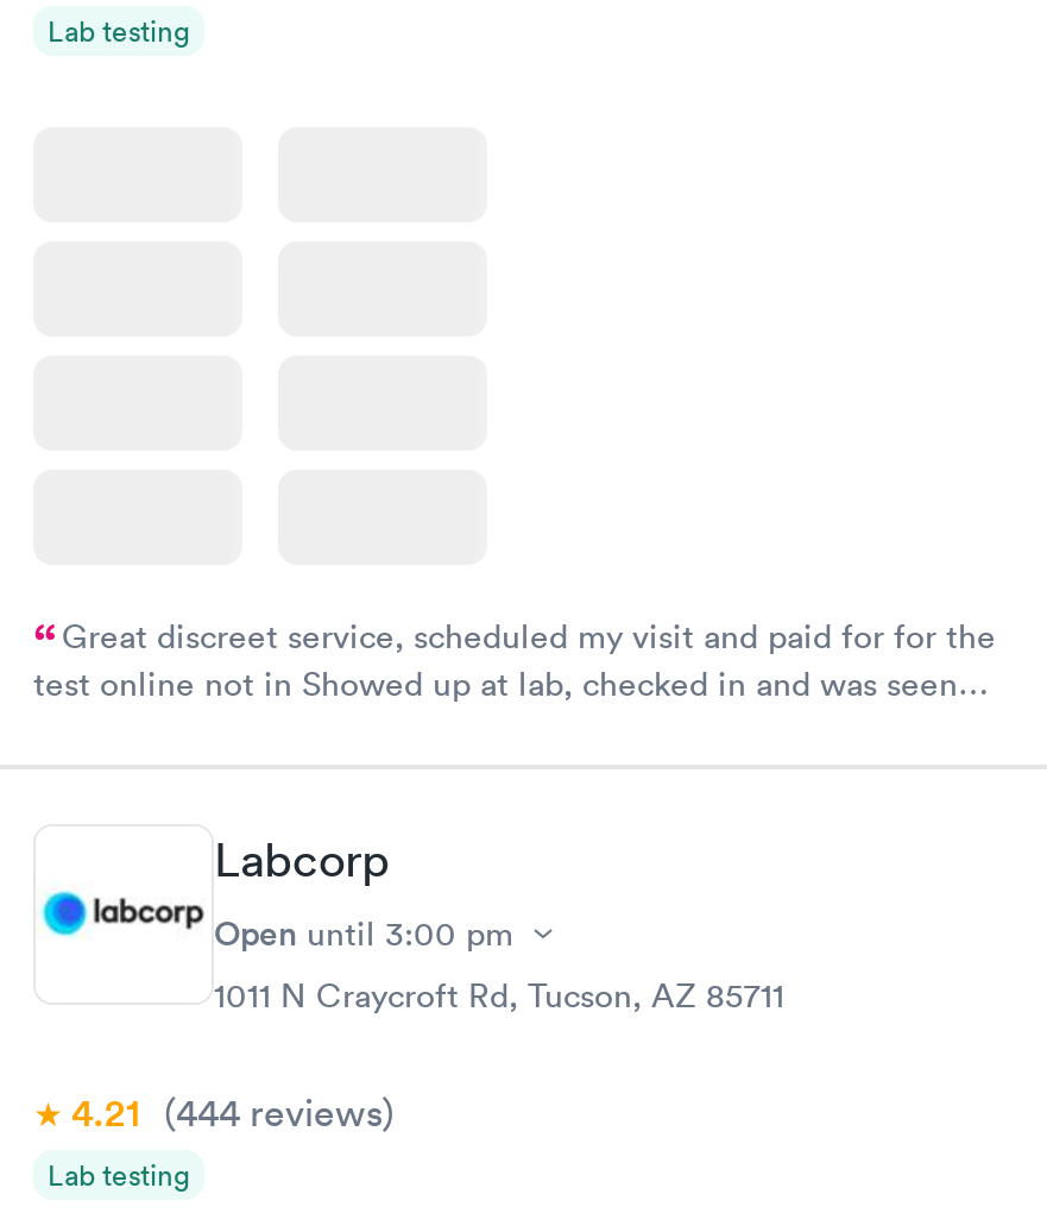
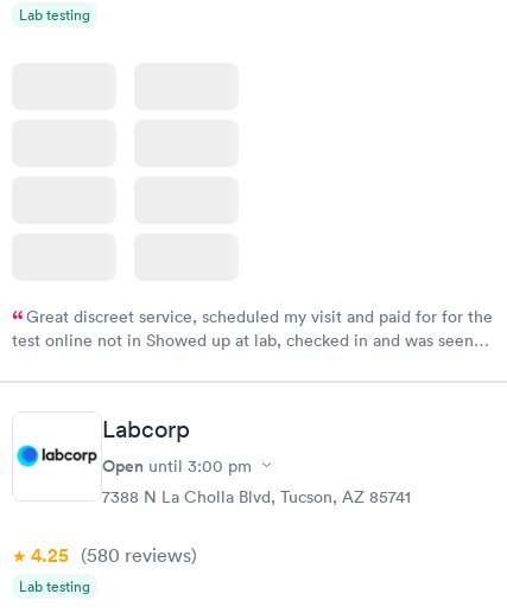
- 1011 N Craycroft Rd, Tucson, AZ 85711
+ 7388 N La Cholla Blvd, Tucson, AZ 85741

- 4.21 (444 reviews)
+ 4.25 (580 reviews)
